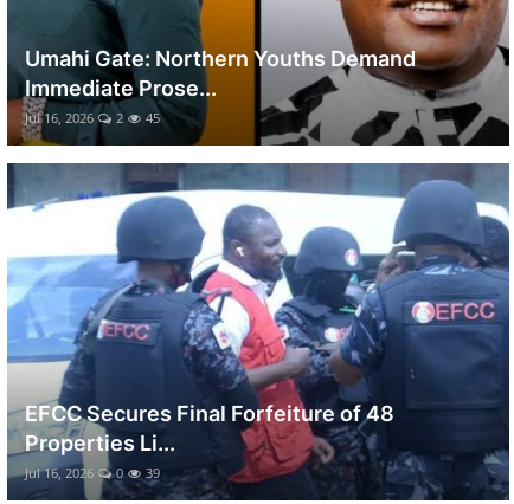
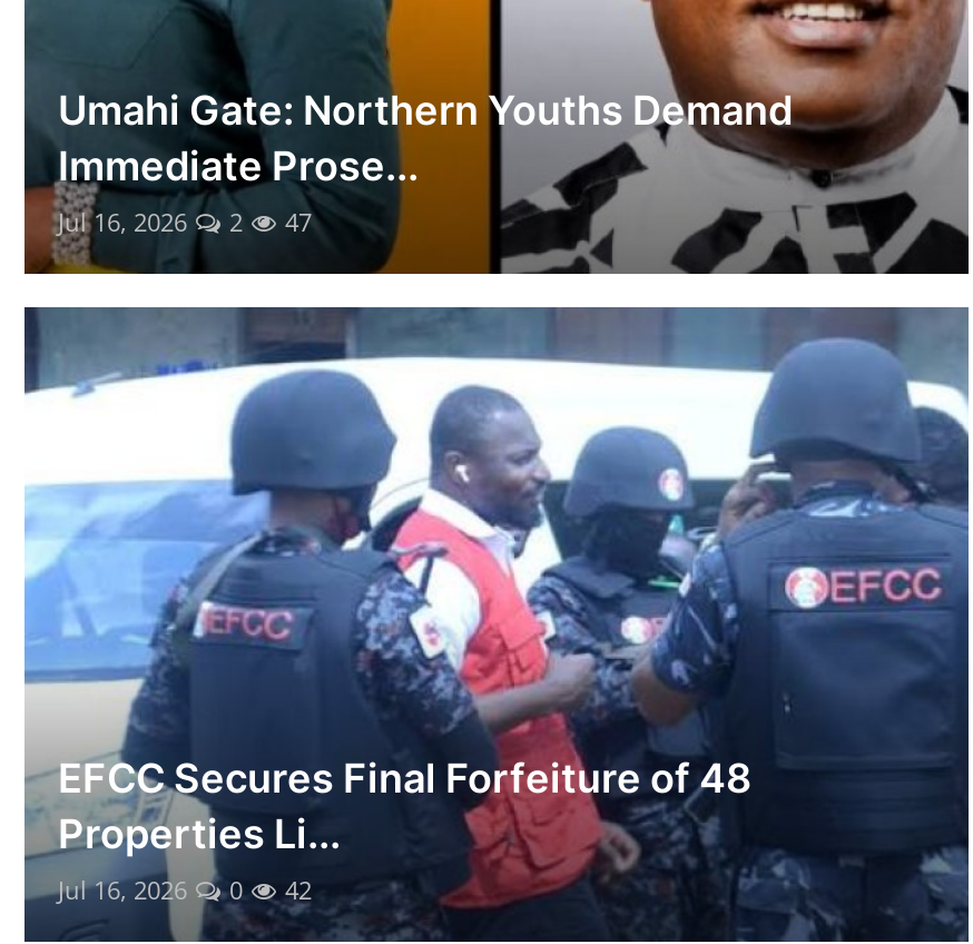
- 45
+ 47

- Jul 16, 2026 0 39
+ Jul 16, 2026 0 42
